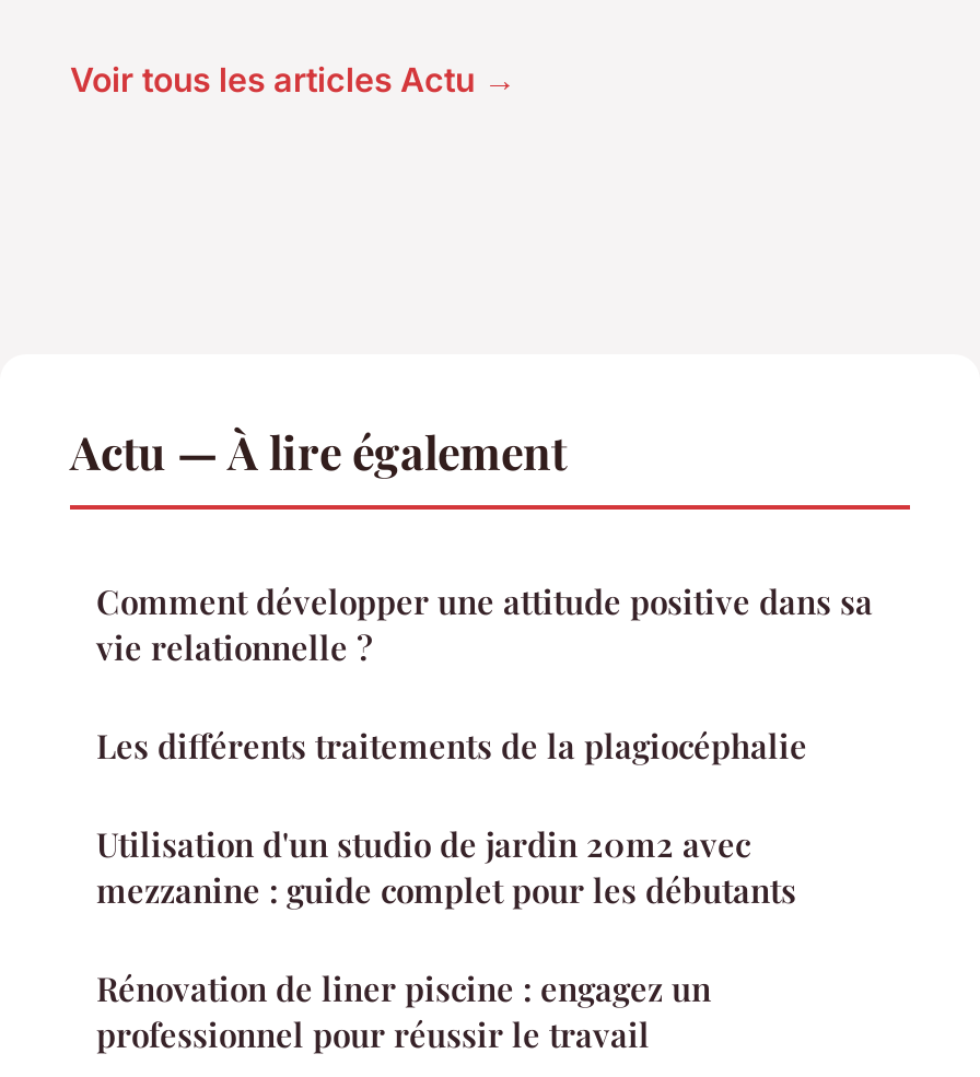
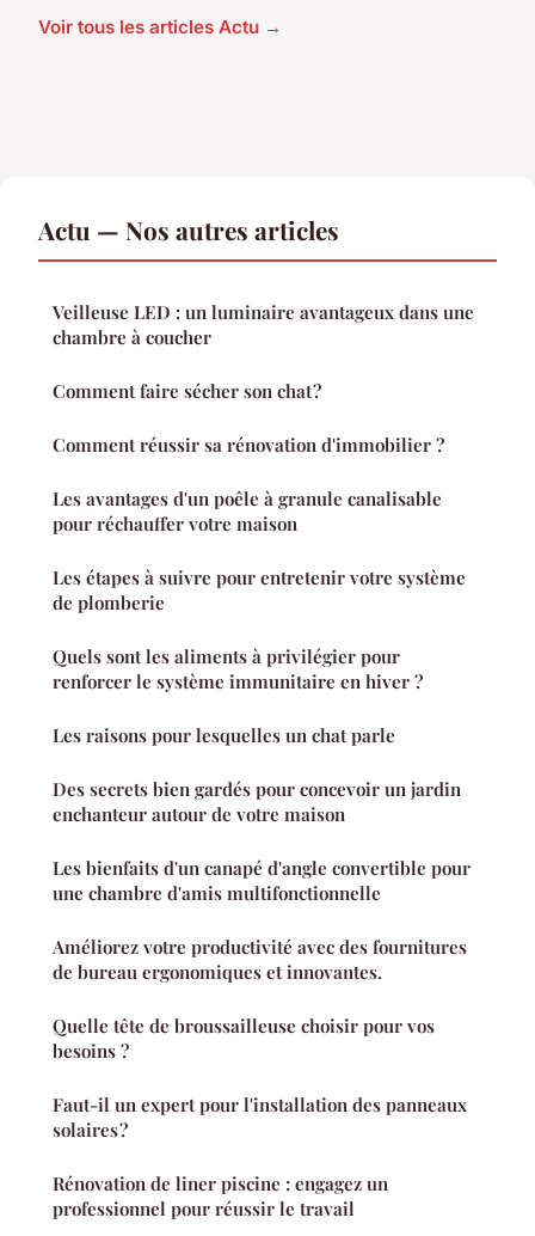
- Actu — À lire également
- Comment développer une attitude positive dans sa
- vie relationnelle ?
- Les différents traitements de la plagiocéphalie
- Utilisation d'un studio de jardin 20m2 avec
- mezzanine : guide complet pour les débutants
+ Actu — Nos autres articles
+ Veilleuse LED : un luminaire avantageux dans une
+ chambre à coucher
+ Comment faire sécher son chat ?
+ Comment réussir sa rénovation d'immobilier ?
+ Les avantages d'un poêle à granule canalisable
+ pour réchauffer votre maison
+ Les étapes à suivre pour entretenir votre système
+ de plomberie
+ Quels sont les aliments à privilégier pour
+ renforcer le système immunitaire en hiver ?
+ Les raisons pour lesquelles un chat parle
+ Des secrets bien gardés pour concevoir un jardin
+ enchanteur autour de votre maison
+ Les bienfaits d'un canapé d'angle convertible pour
+ une chambre d'amis multifonctionnelle
+ Améliorez votre productivité avec des fournitures
+ de bureau ergonomiques et innovantes.
+ Quelle tête de broussailleuse choisir pour vos
+ besoins ?
+ Faut-il un expert pour l'installation des panneaux
+ solaires ?
